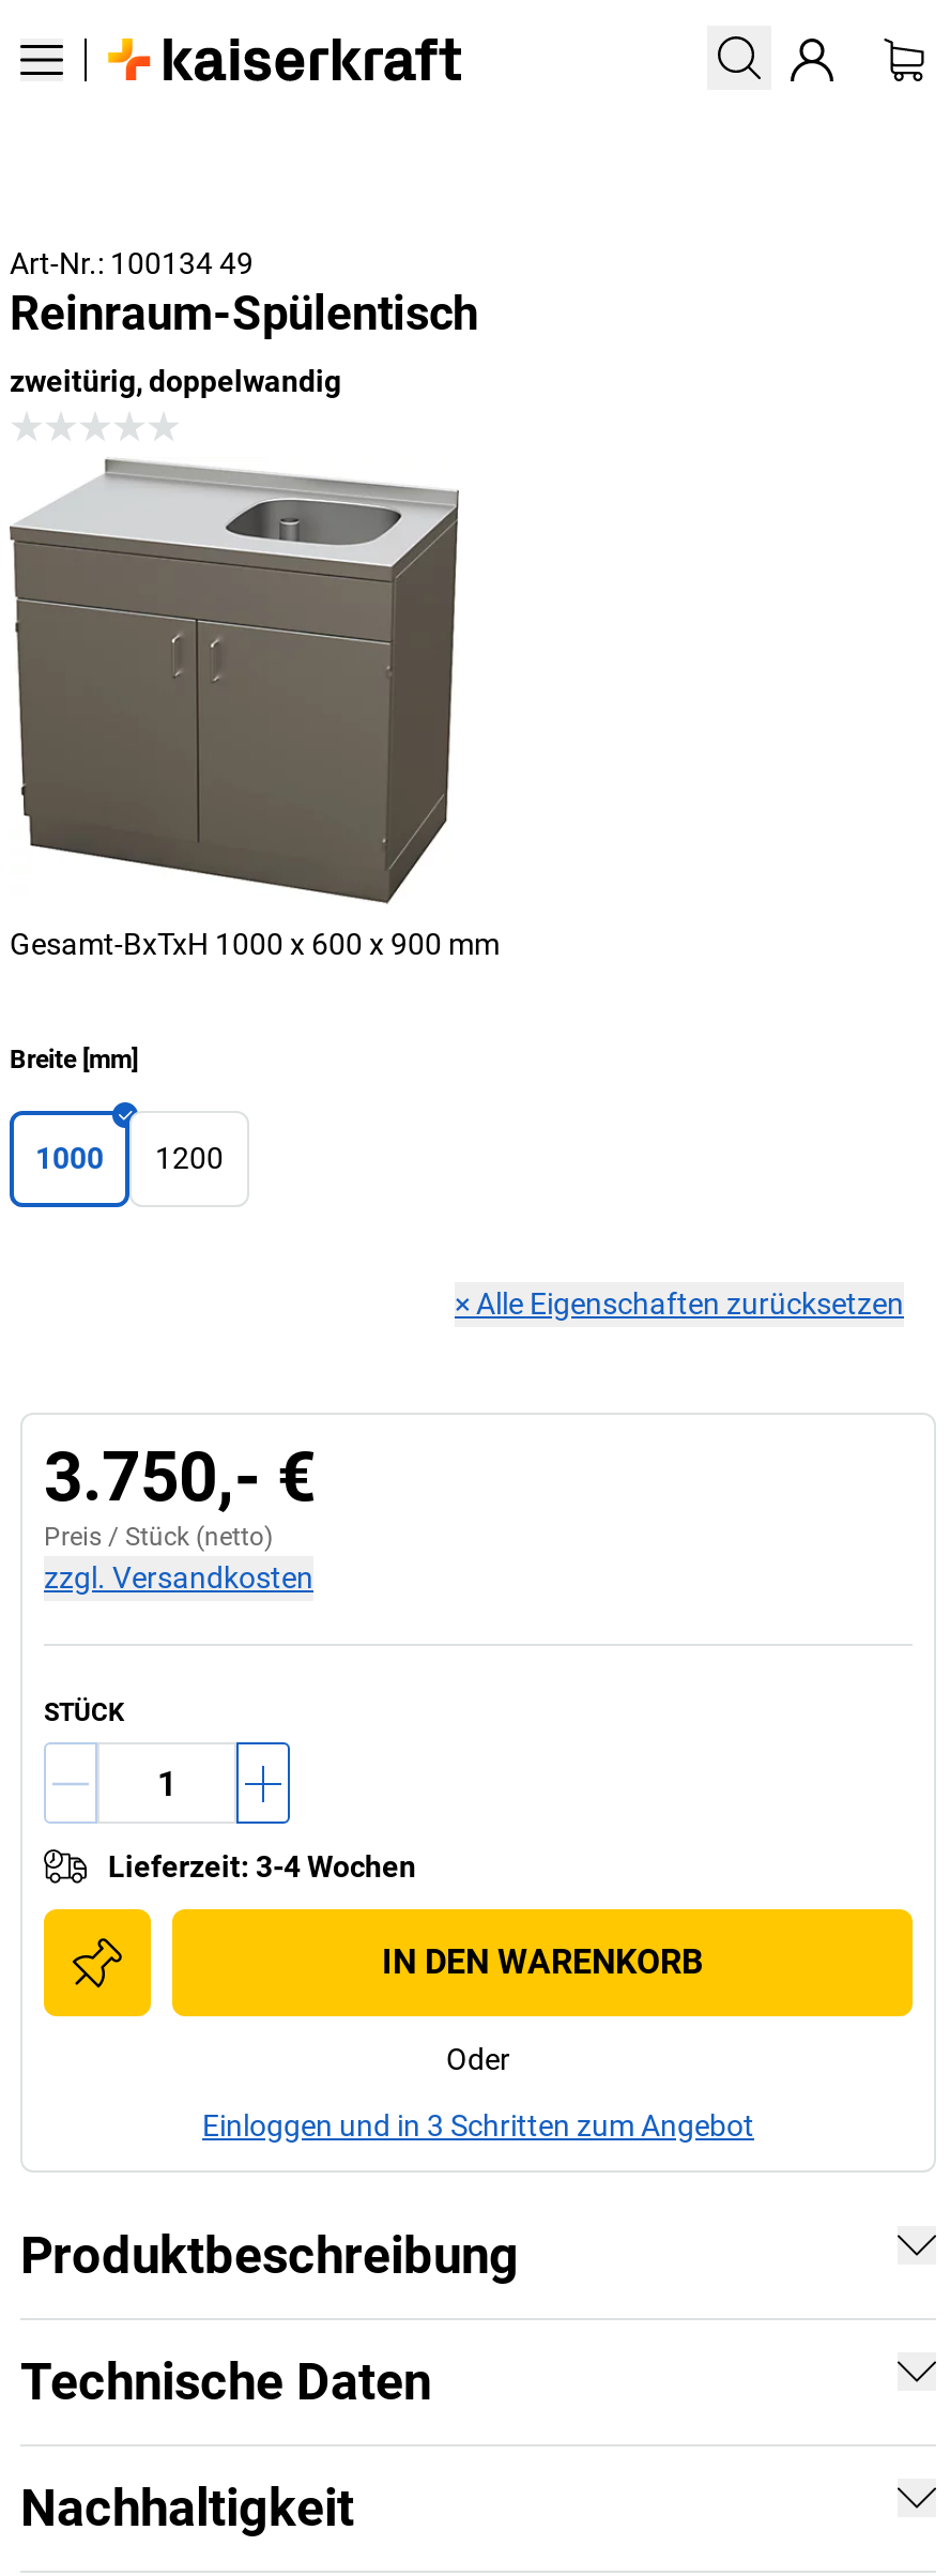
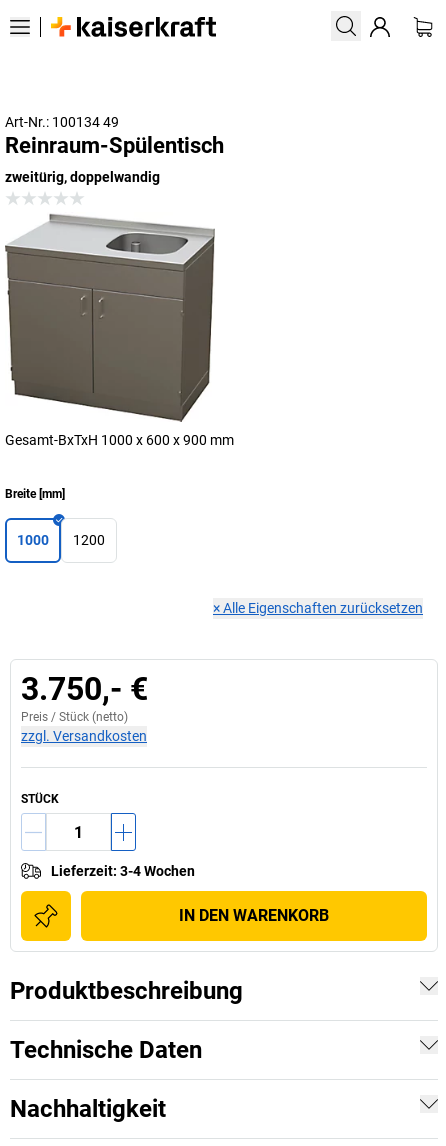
- Oder
- Einloggen und in 3 Schritten zum Angebot
